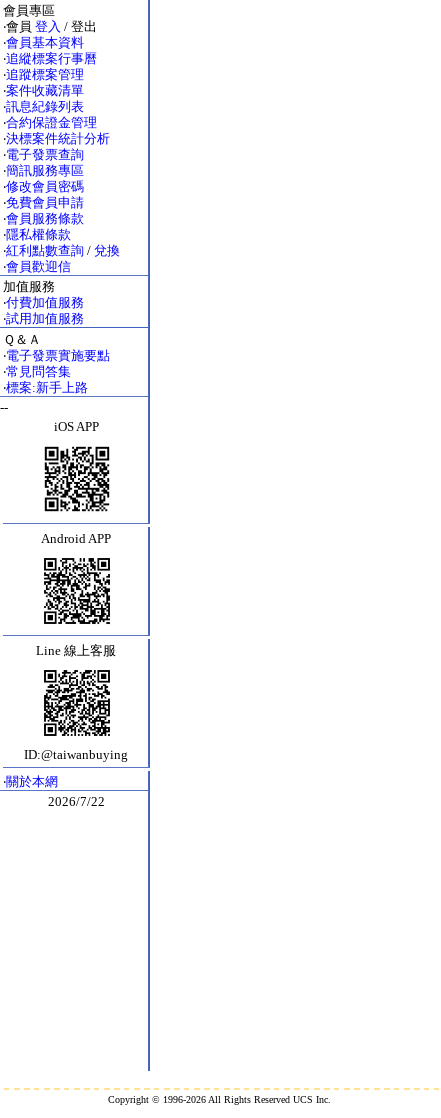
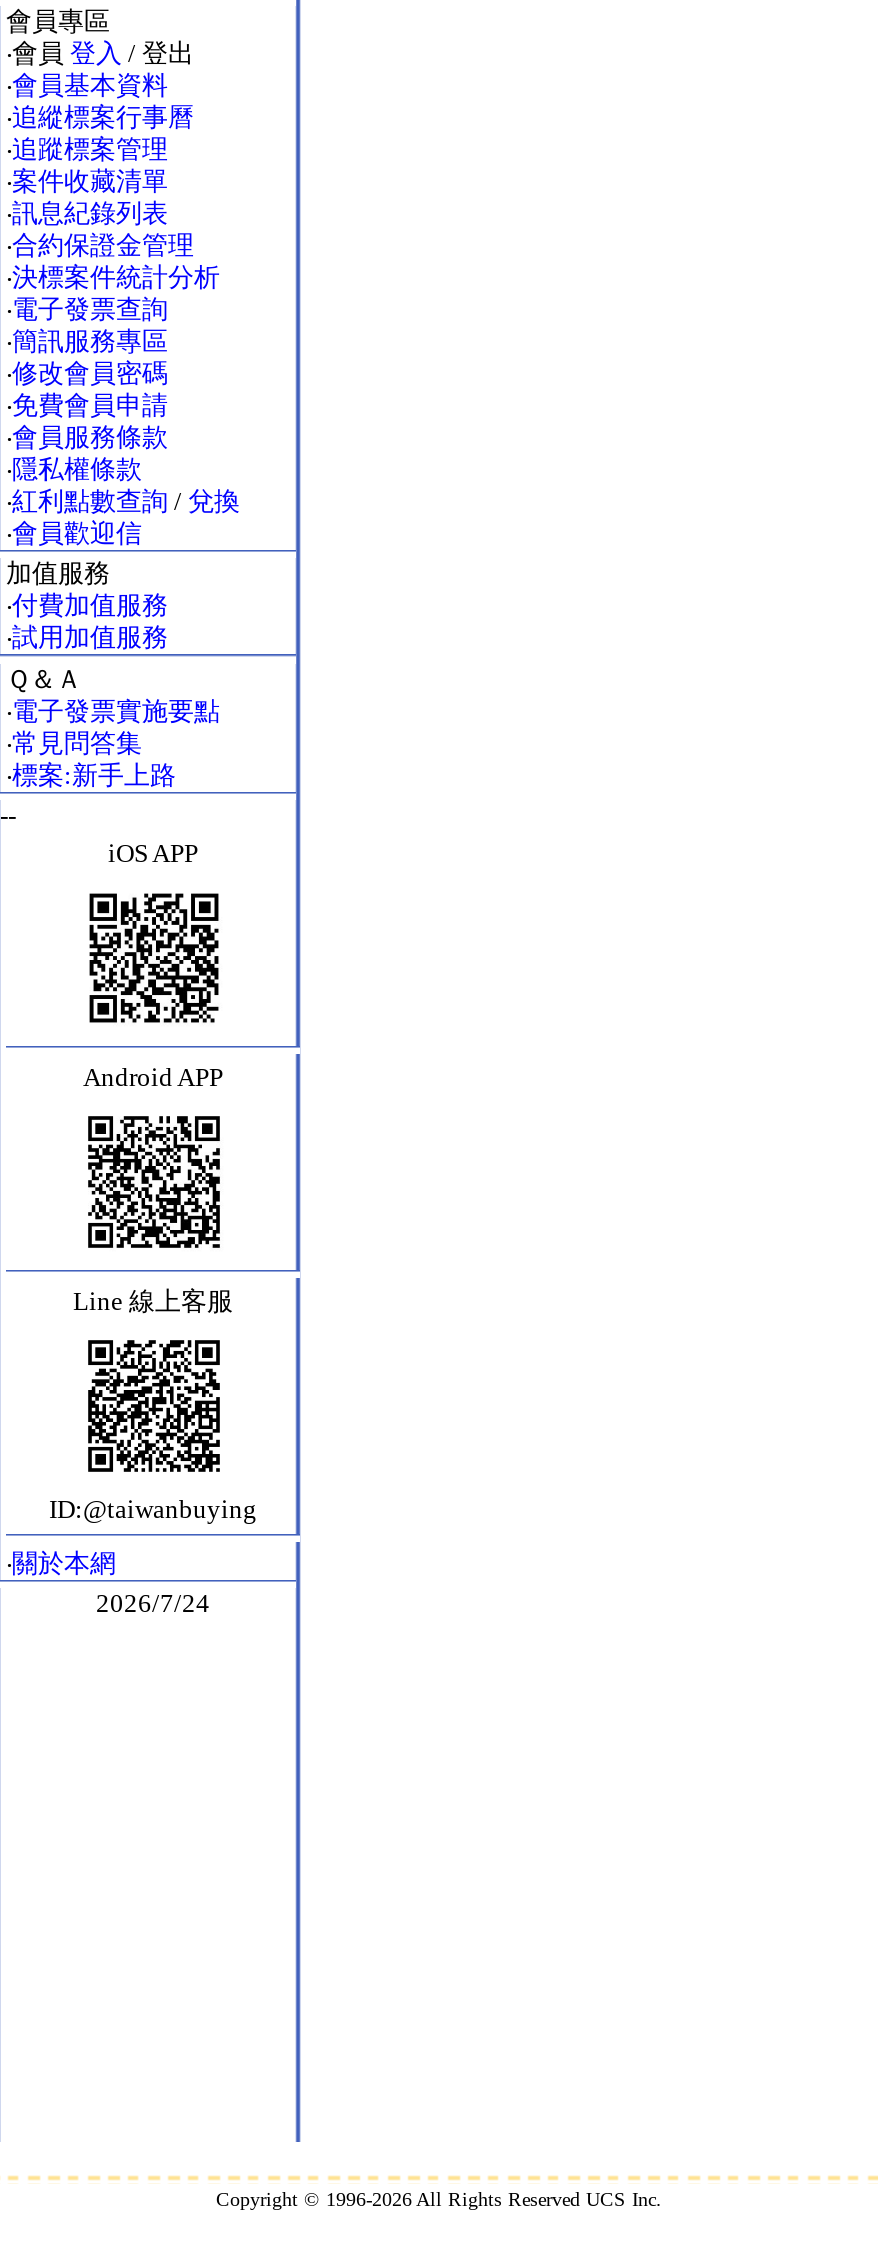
- 2026/7/22
+ 2026/7/24
